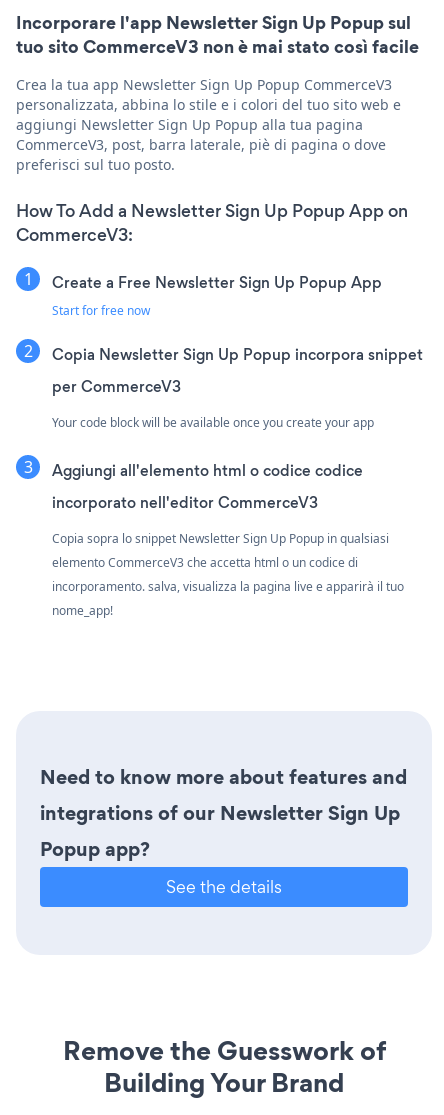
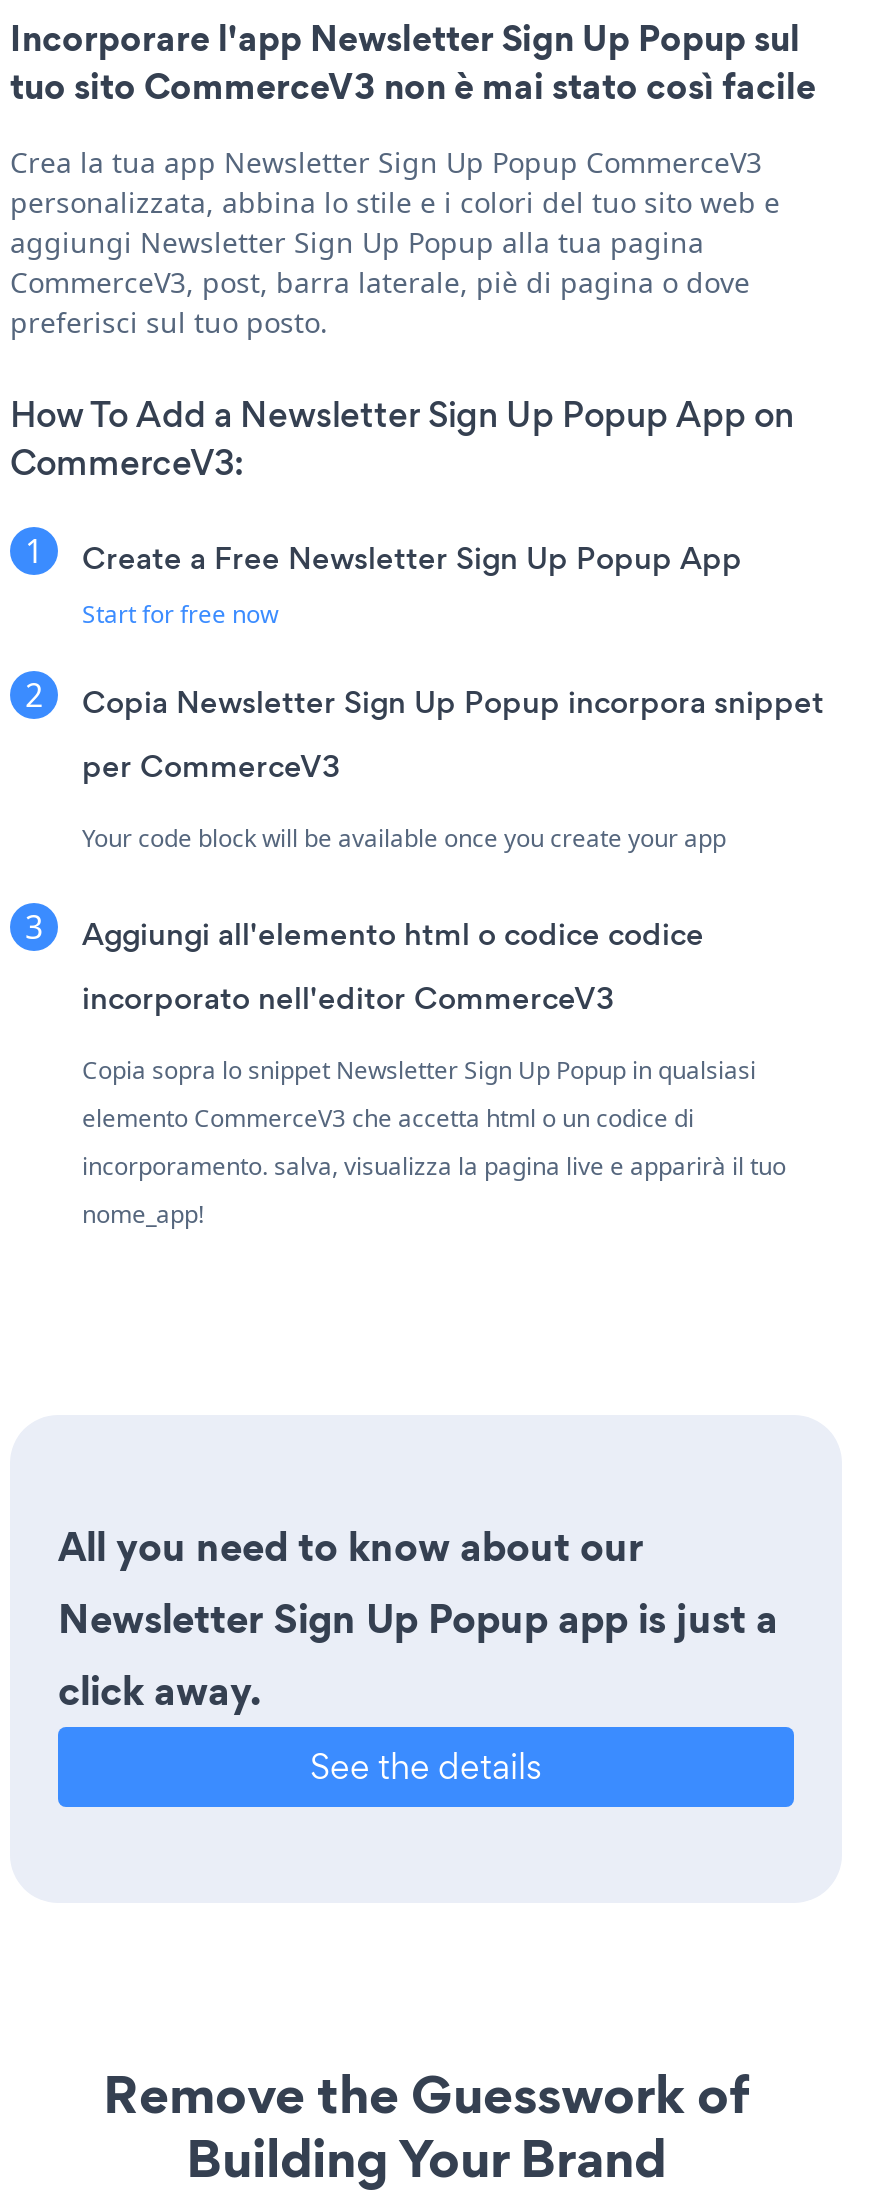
- Need to know more about features and
- integrations of our Newsletter Sign Up
- Popup app?
+ All you need to know about our
+ Newsletter Sign Up Popup app is just a
+ click away.
